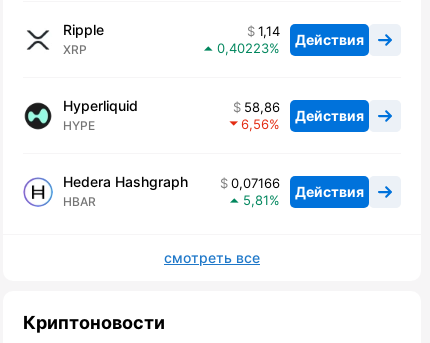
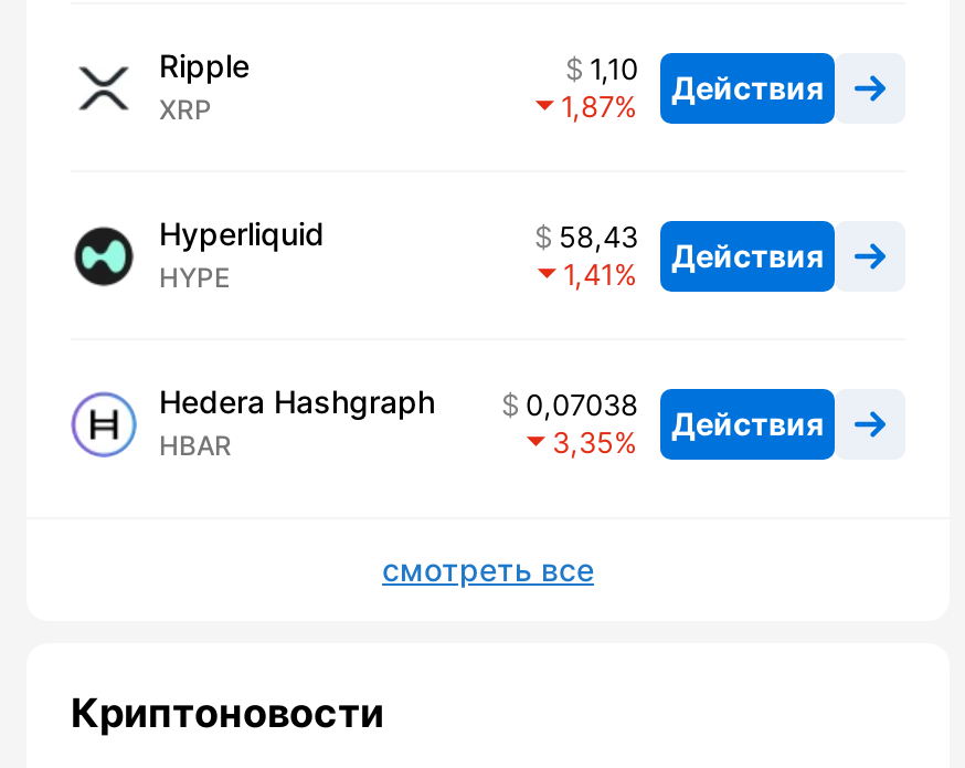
- 1,14 Действия
+ 1,10 Действия

- 0,40223
+ 1,87

- 58,86 Действия
+ 58,43 Действия

- 6,56
+ 1,41

- 0,07166 Действия
+ 0,07038 Действия

- 5,81
+ 3,35
